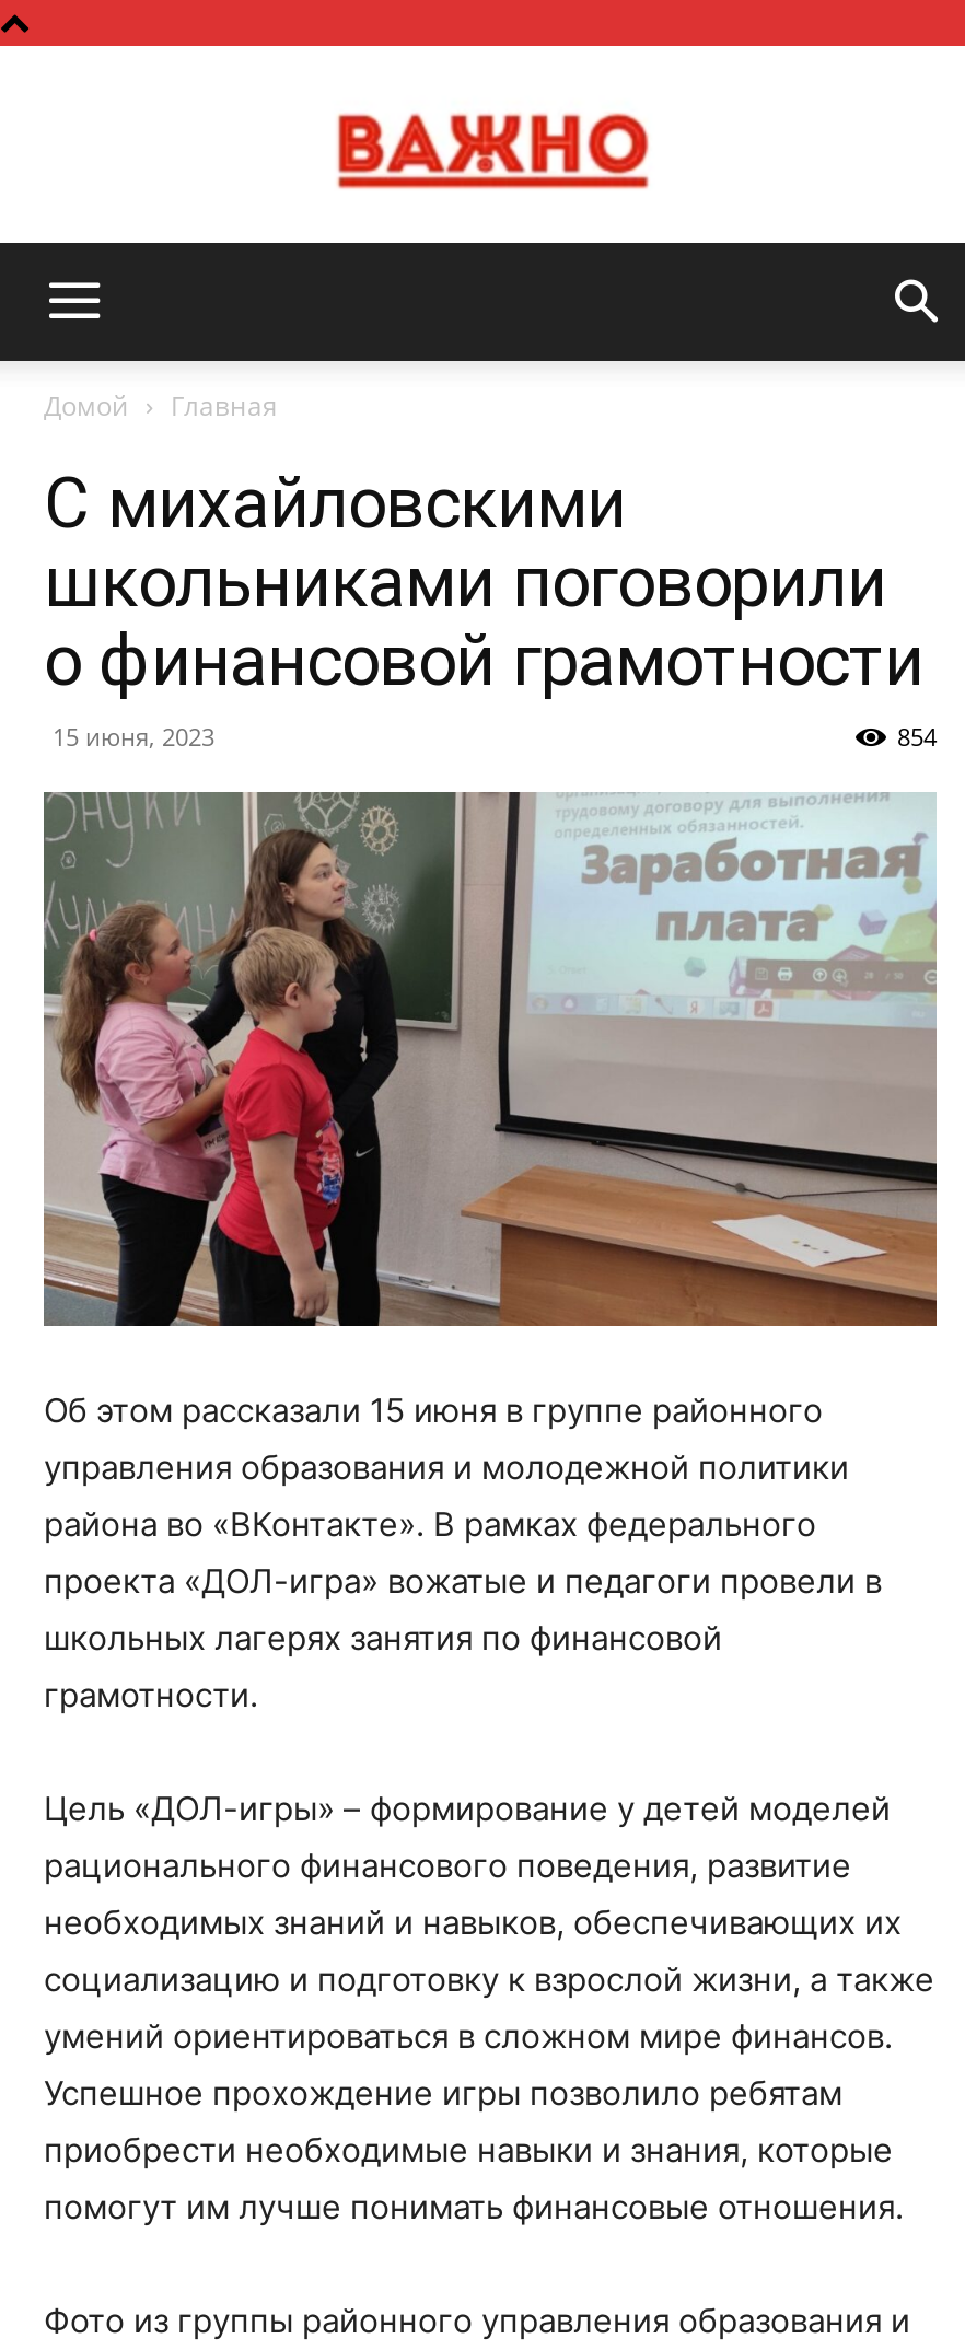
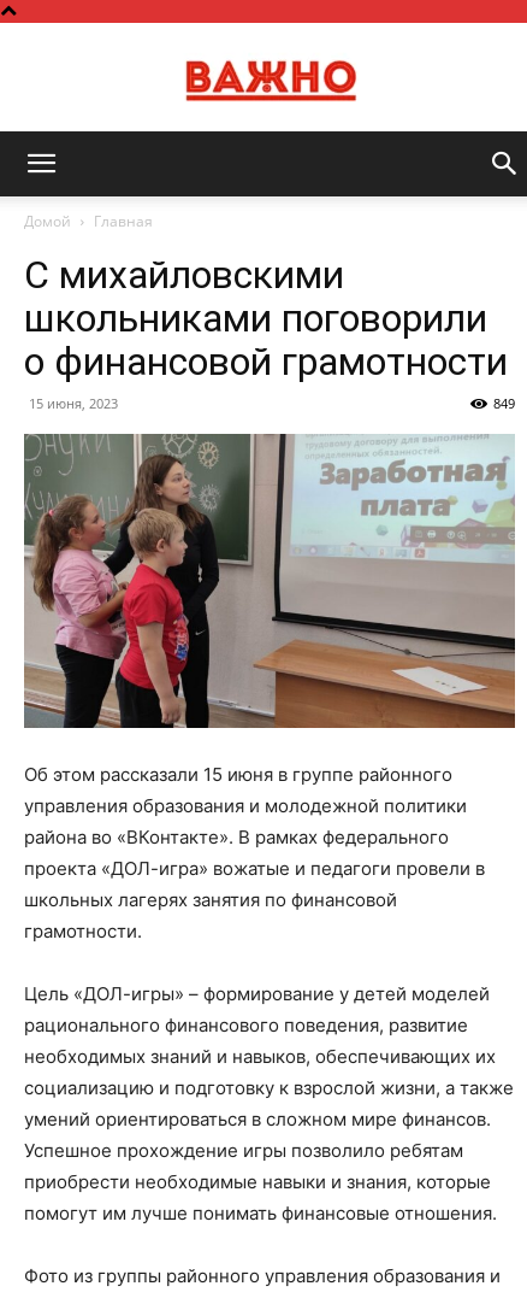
- 854
+ 849
